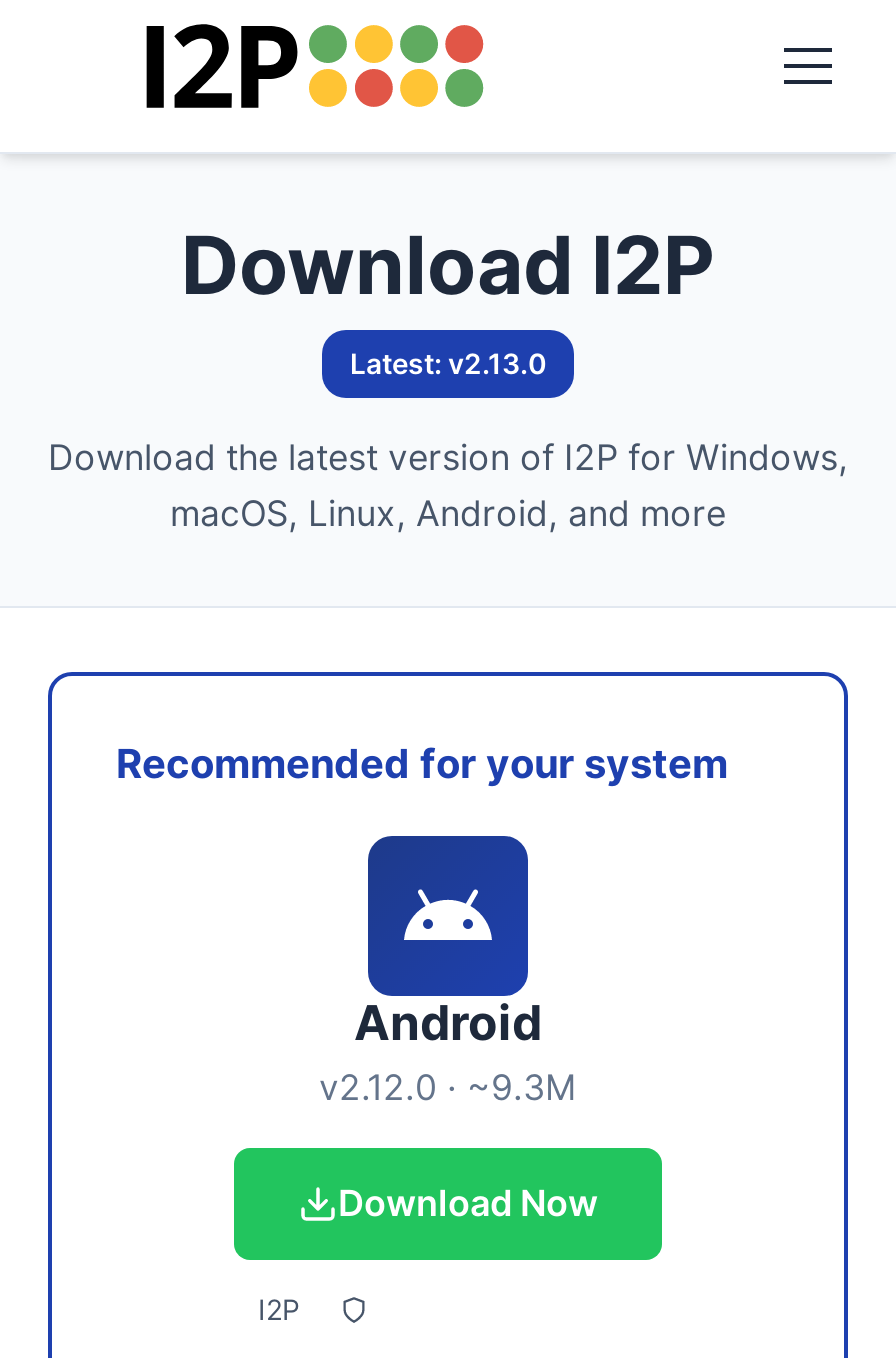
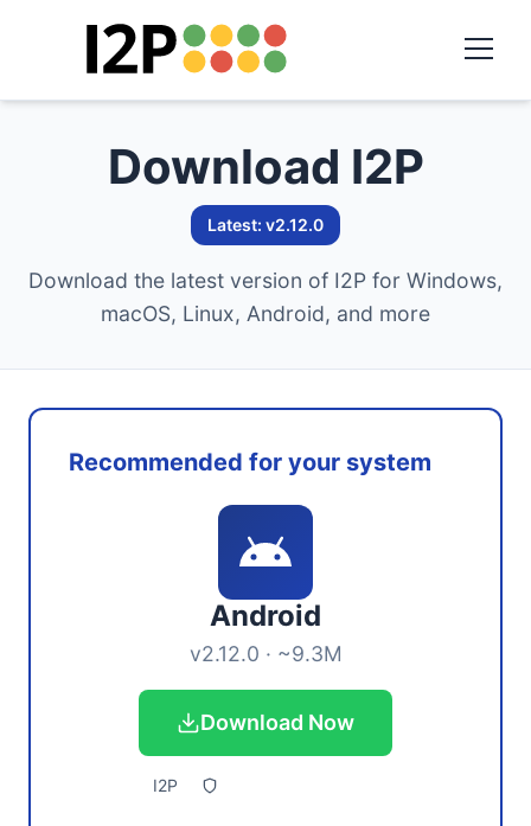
- Latest: v2.13.0
+ Latest: v2.12.0
